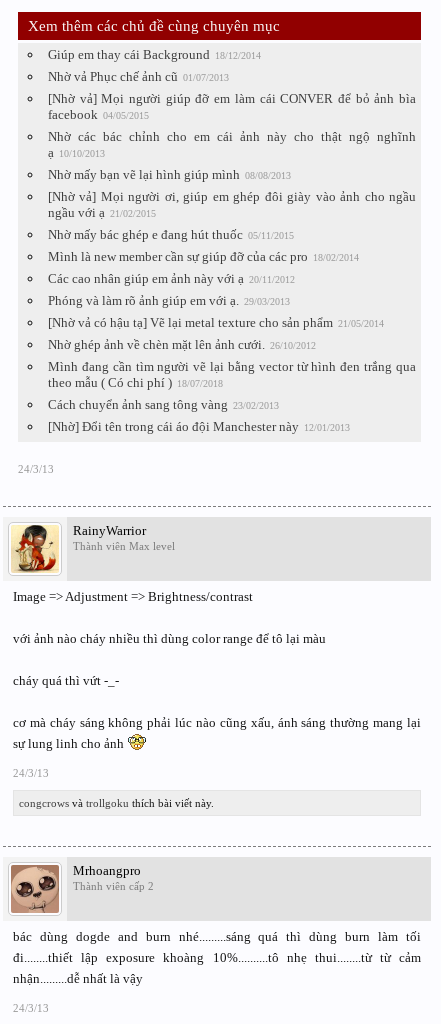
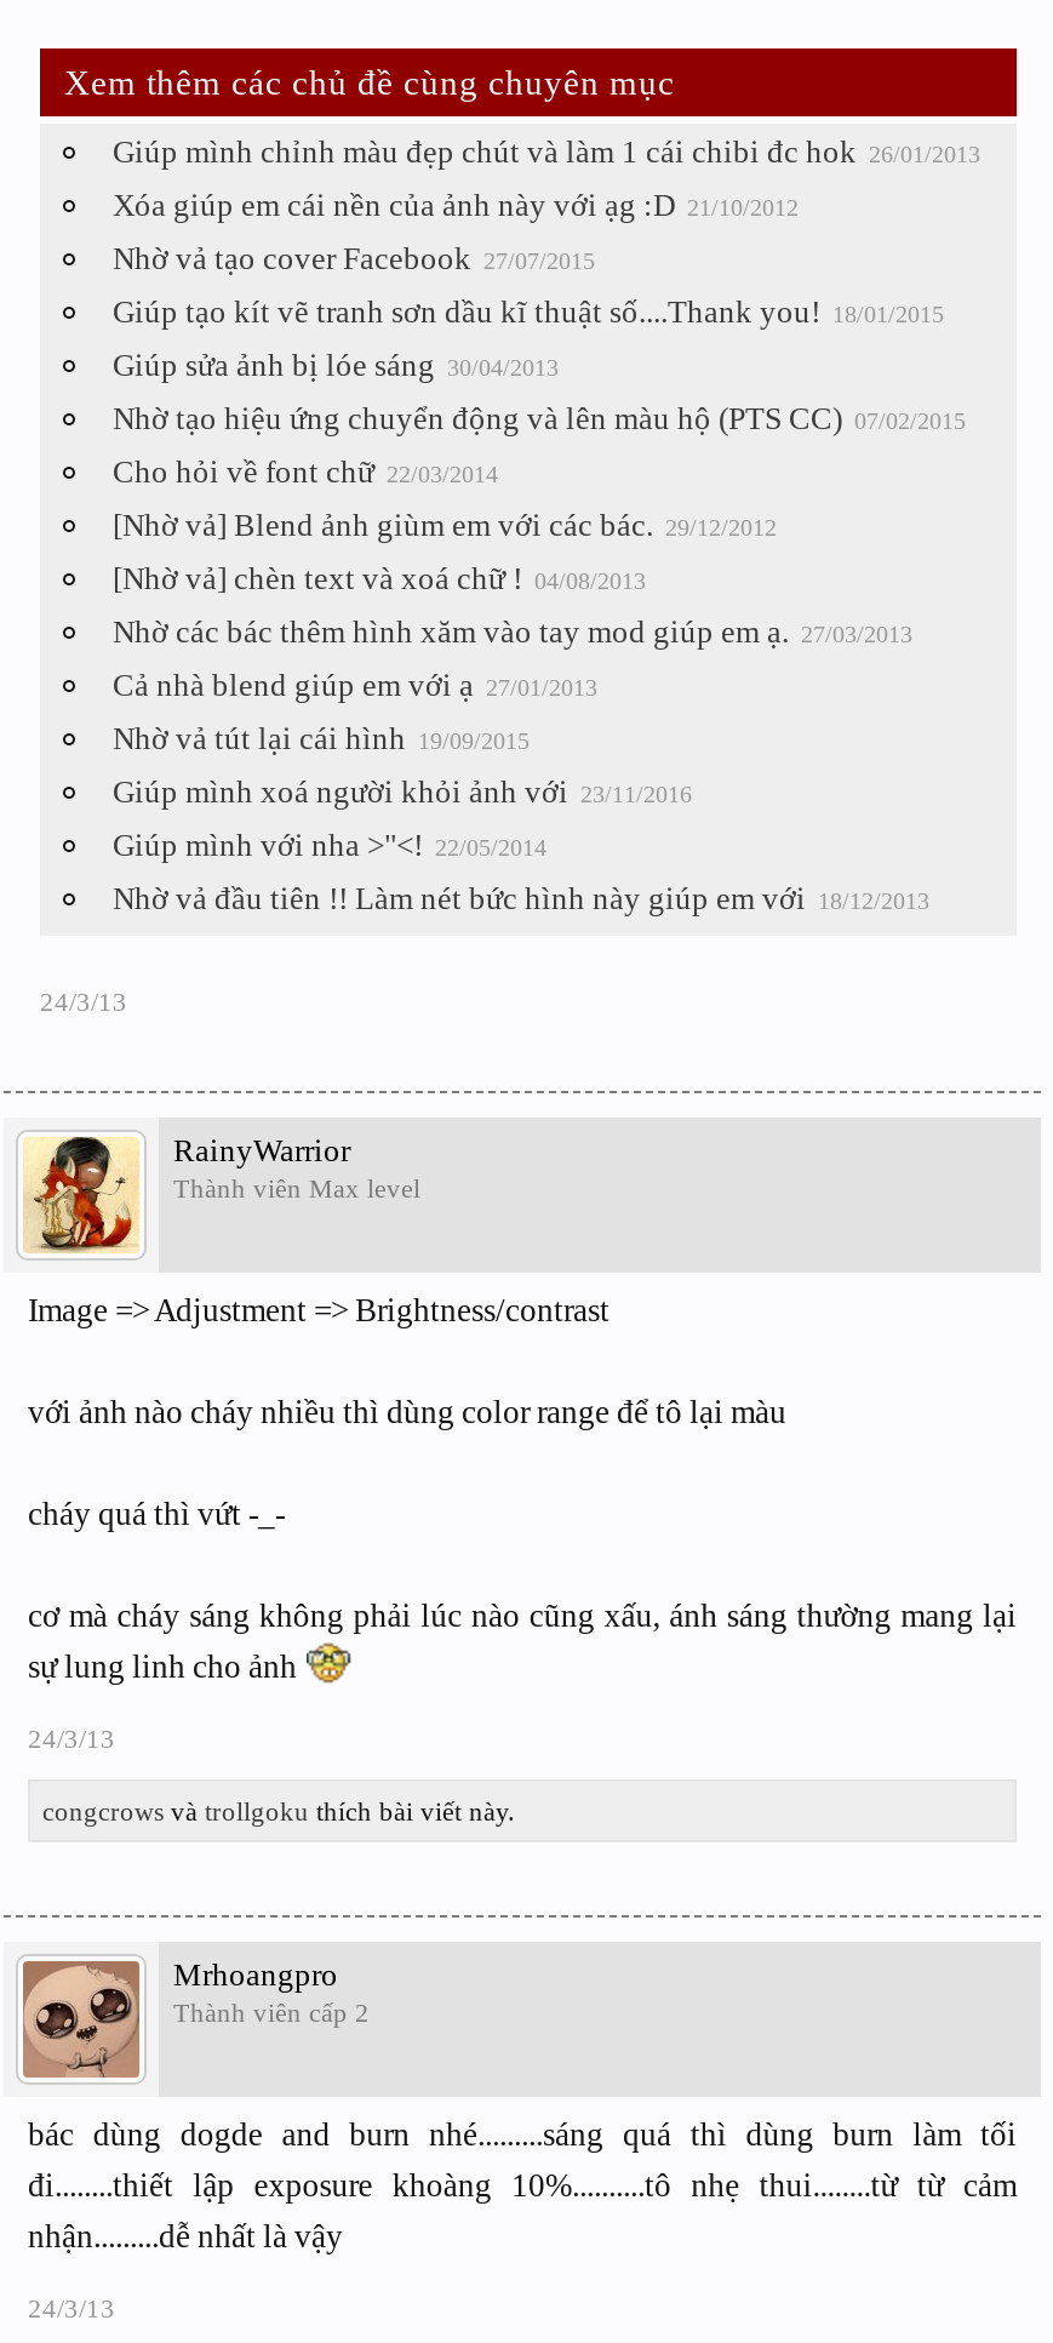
- Giúp em thay cái Background 18/12/2014
+ Giúp mình chỉnh màu đẹp chút và làm 1 cái chibi đc hok 26/01/2013

- Nhờ vả Phục chế ảnh cũ 01/07/2013
+ Xóa giúp em cái nền của ảnh này với ạg :D 21/10/2012

- [Nhờ vả] Mọi người giúp đỡ em làm cái CONVER để bỏ ảnh bìa
- facebook 04/05/2015
+ Nhờ vả tạo cover Facebook 27/07/2015

- Nhờ các bác chỉnh cho em cái ảnh này cho thật ngộ nghĩnh
- ạ 10/10/2013
+ Giúp tạo kít vẽ tranh sơn dầu kĩ thuật số....Thank you! 18/01/2015

- Nhờ mấy bạn vẽ lại hình giúp mình 08/08/2013
+ Giúp sửa ảnh bị lóe sáng 30/04/2013

- [Nhờ vả] Mọi người ơi, giúp em ghép đôi giày vào ảnh cho ngầu
- ngầu với ạ 21/02/2015
+ Nhờ tạo hiệu ứng chuyển động và lên màu hộ (PTS CC) 07/02/2015

- Nhờ mấy bác ghép e đang hút thuốc 05/11/2015
+ Cho hỏi về font chữ 22/03/2014

- Mình là new member cần sự giúp đỡ của các pro 18/02/2014
+ [Nhờ vả] Blend ảnh giùm em với các bác. 29/12/2012

- Các cao nhân giúp em ảnh này với ạ 20/11/2012
+ [Nhờ vả] chèn text và xoá chữ ! 04/08/2013

- Phóng và làm rõ ảnh giúp em với ạ. 29/03/2013
+ Nhờ các bác thêm hình xăm vào tay mod giúp em ạ. 27/03/2013

- [Nhờ vả có hậu tạ] Vẽ lại metal texture cho sản phẩm 21/05/2014
+ Cả nhà blend giúp em với ạ 27/01/2013

- Nhờ ghép ảnh về chèn mặt lên ảnh cưới. 26/10/2012
+ Nhờ vả tút lại cái hình 19/09/2015

- Mình đang cần tìm người vẽ lại bằng vector từ hình đen trắng qua
- theo mẫu ( Có chi phí ) 18/07/2018
+ Giúp mình xoá người khỏi ảnh với 23/11/2016

- Cách chuyển ảnh sang tông vàng 23/02/2013
+ Giúp mình với nha >"<! 22/05/2014

- [Nhờ] Đổi tên trong cái áo đội Manchester này 12/01/2013
+ Nhờ vả đầu tiên !! Làm nét bức hình này giúp em với 18/12/2013
